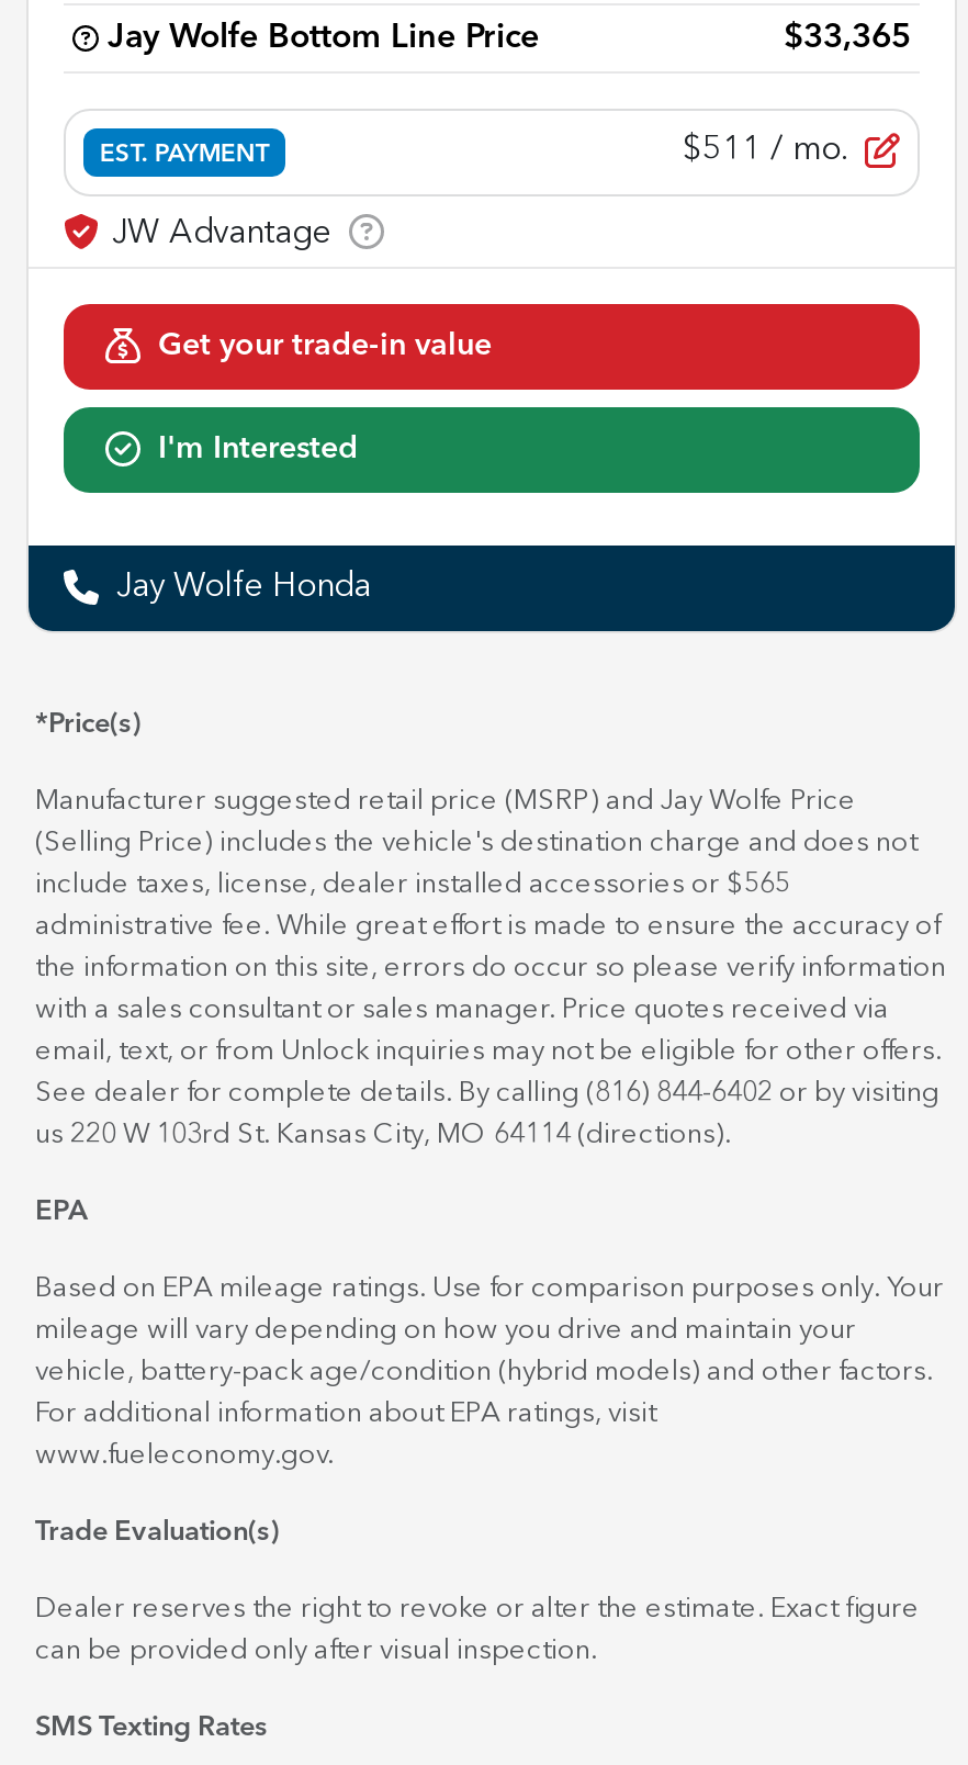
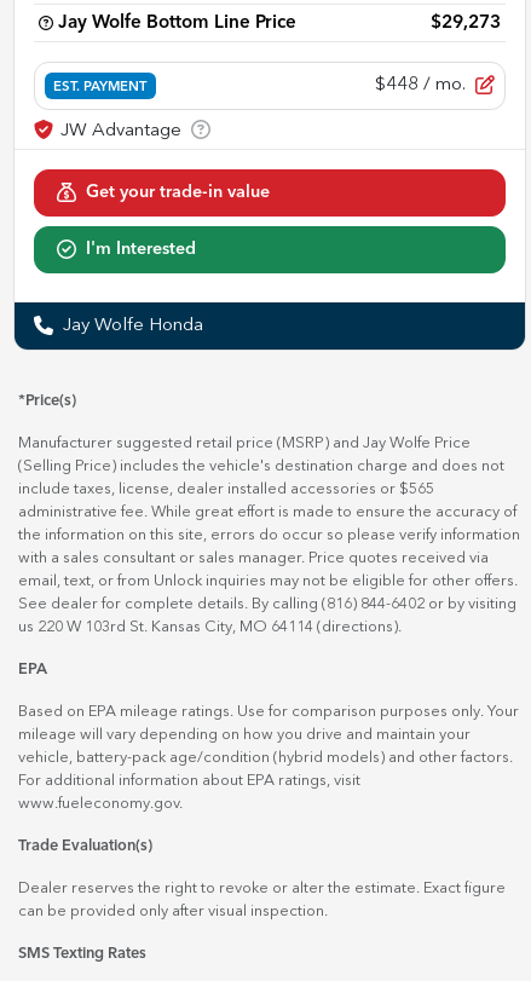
- $33,365
+ $29,273

- $511 / mo.
+ $448 / mo.
